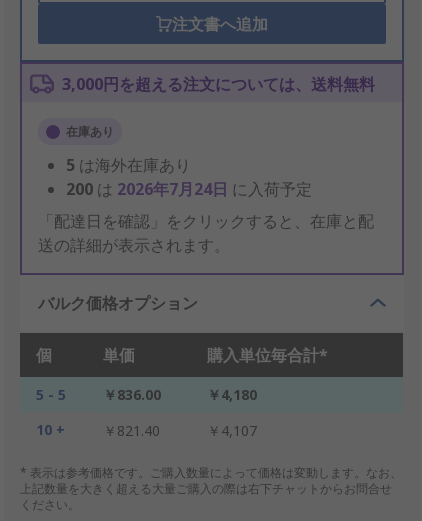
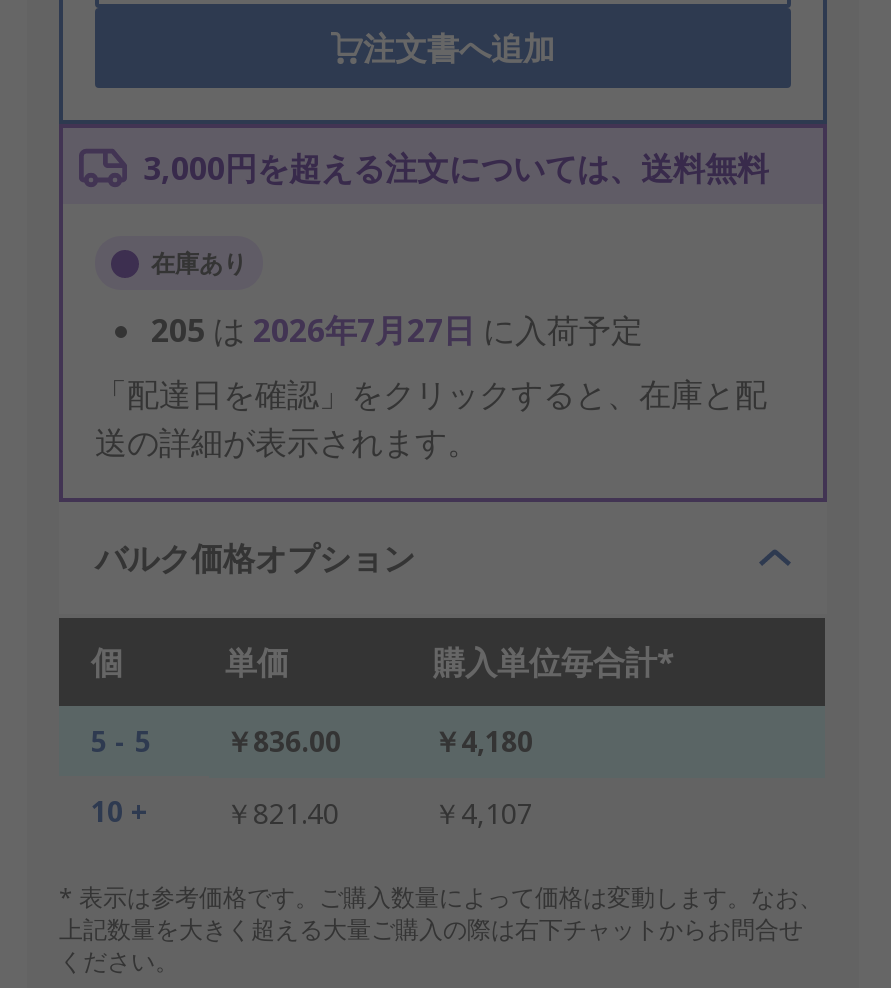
- 5は海外在庫あり
- 200は2026年7月24日に入荷予定
+ 205は2026年7月27日に入荷予定
